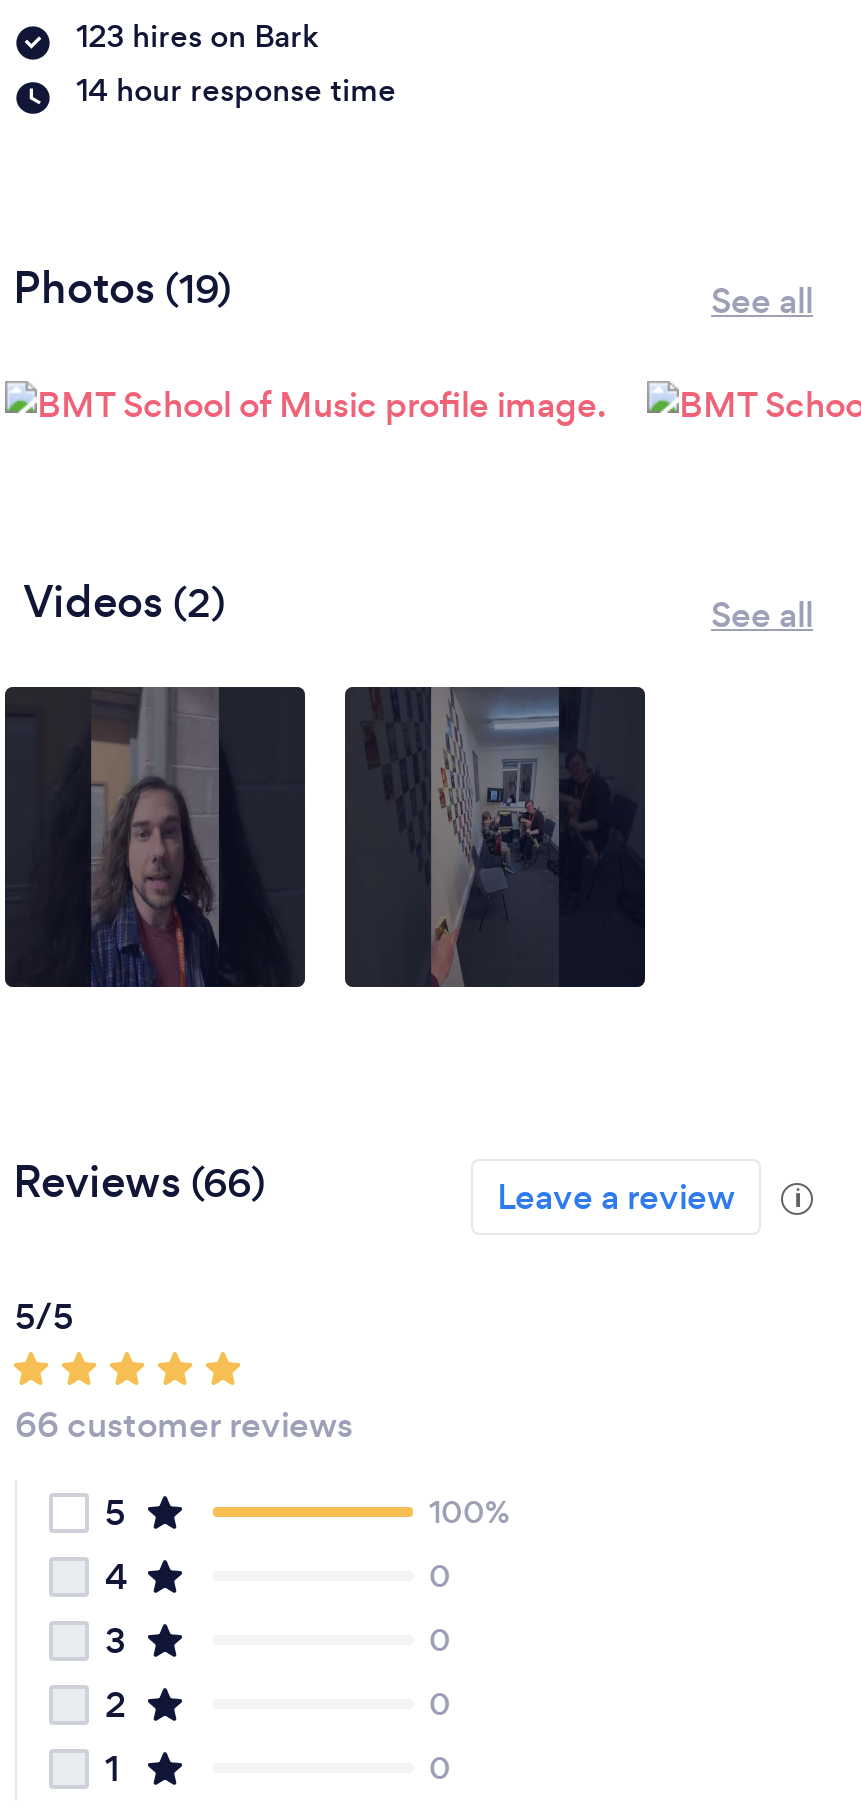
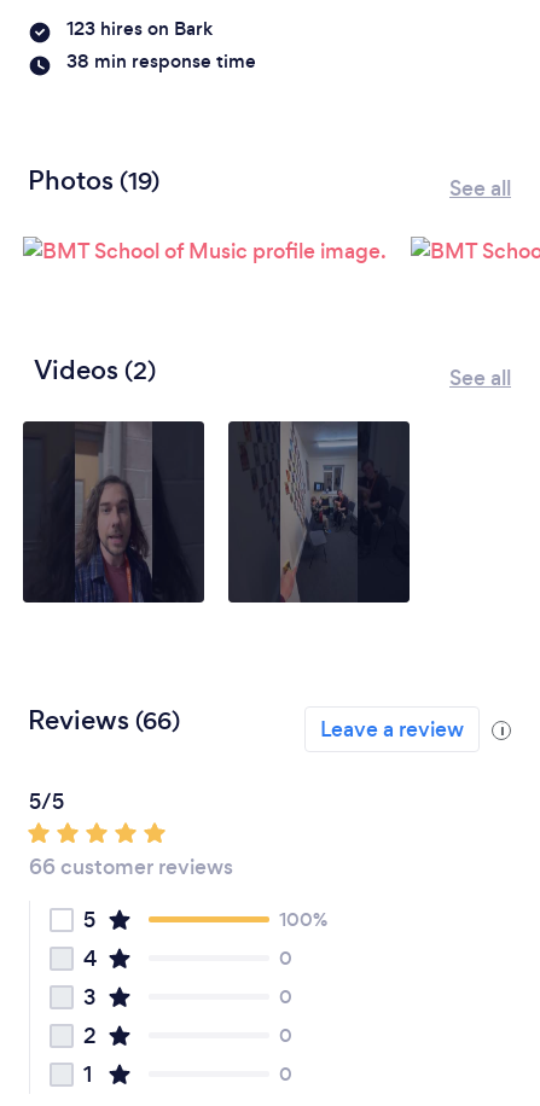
- 14 hour response time
+ 38 min response time
